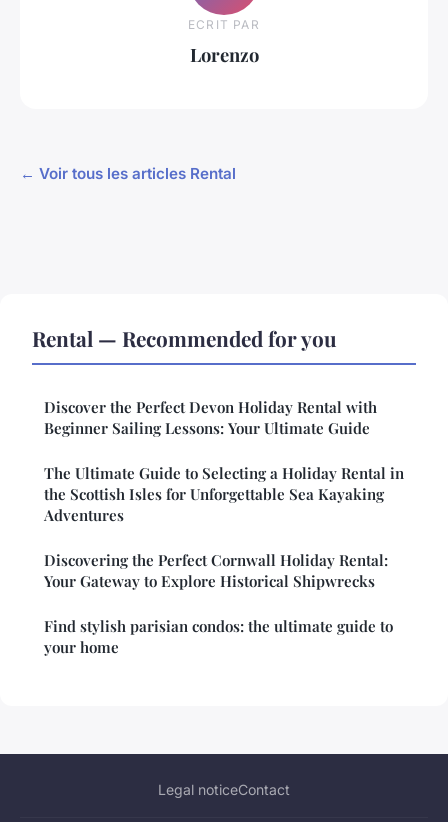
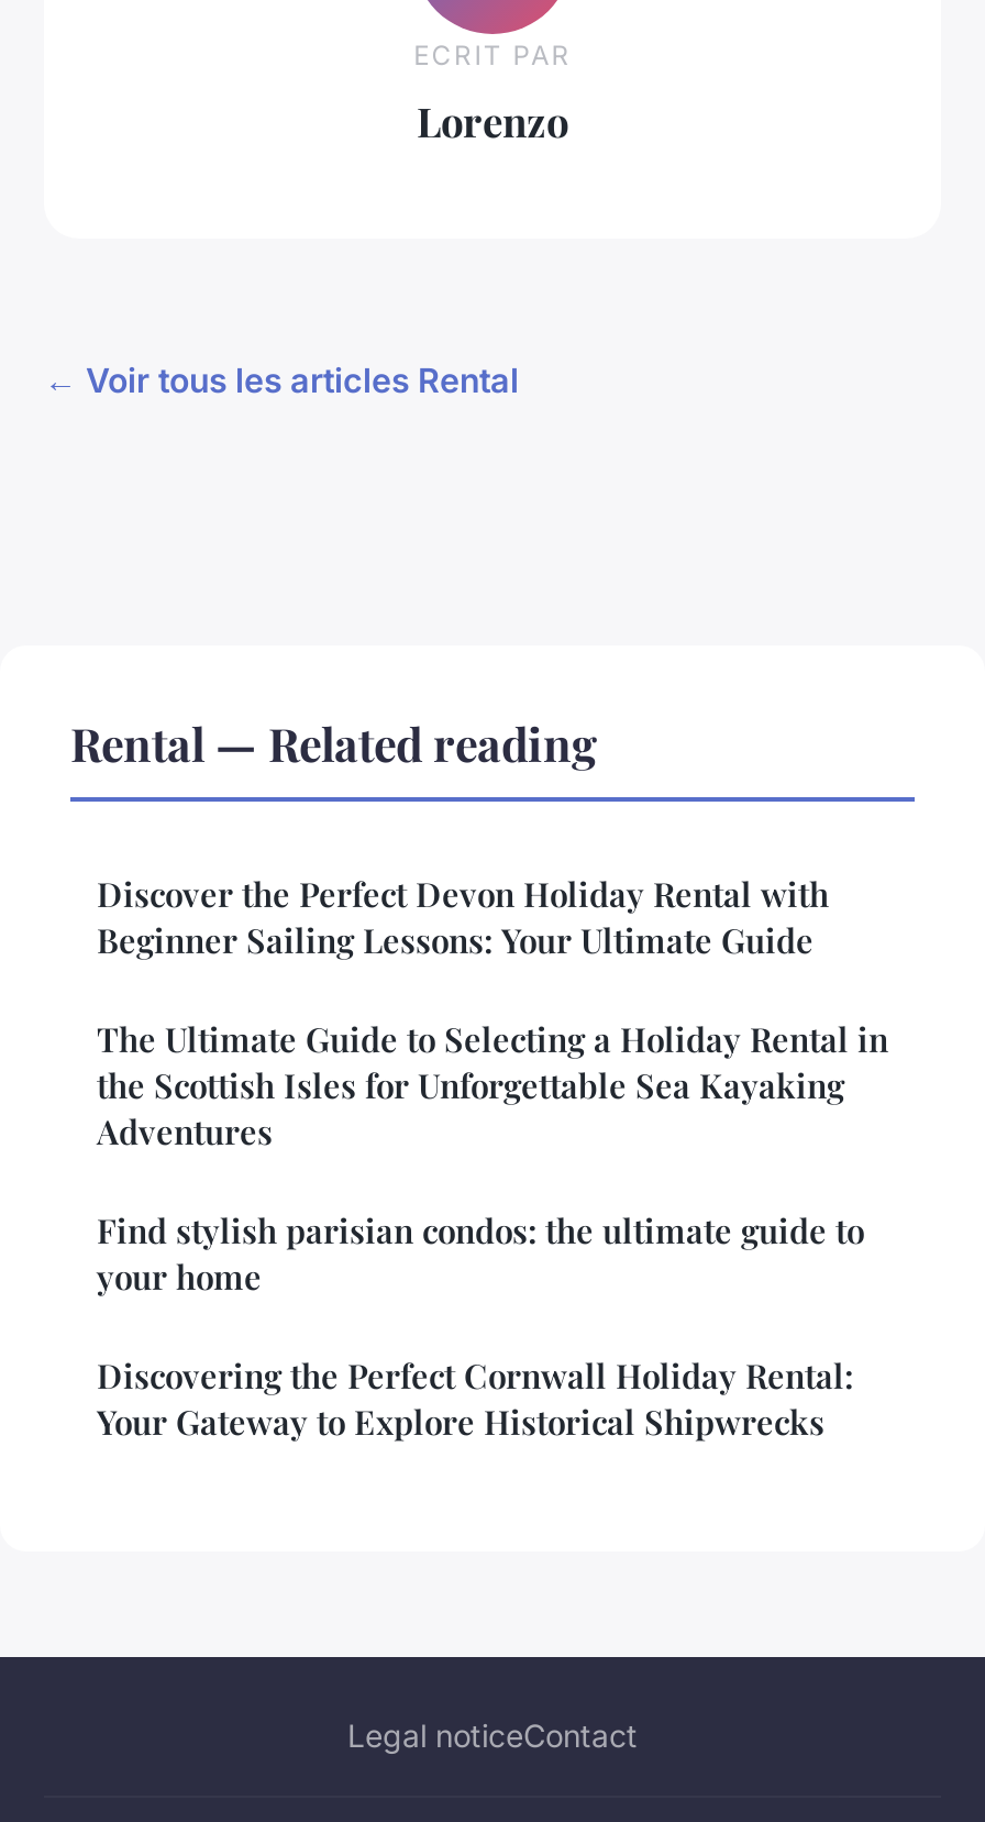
- Rental — Recommended for you
+ Rental — Related reading

moved down: Discovering the Perfect Cornwall Holiday Rental: | Your Gateway to Explore Historical Shipwrecks

moved up: Find stylish parisian condos: the ultimate guide to | your home
